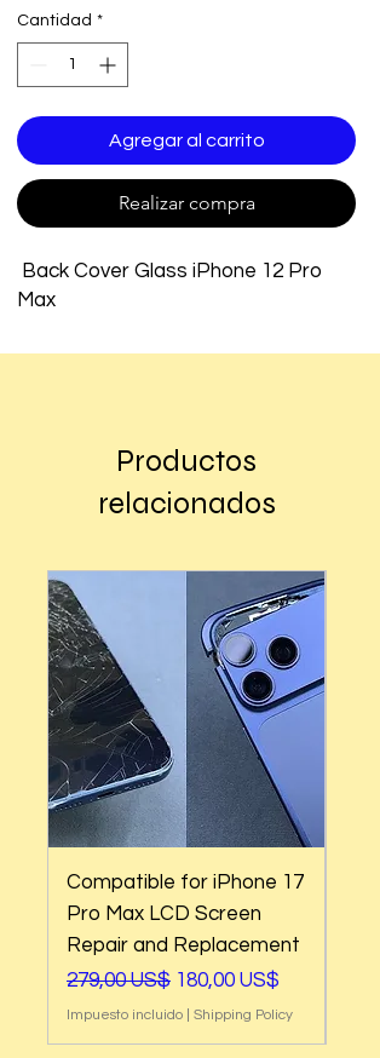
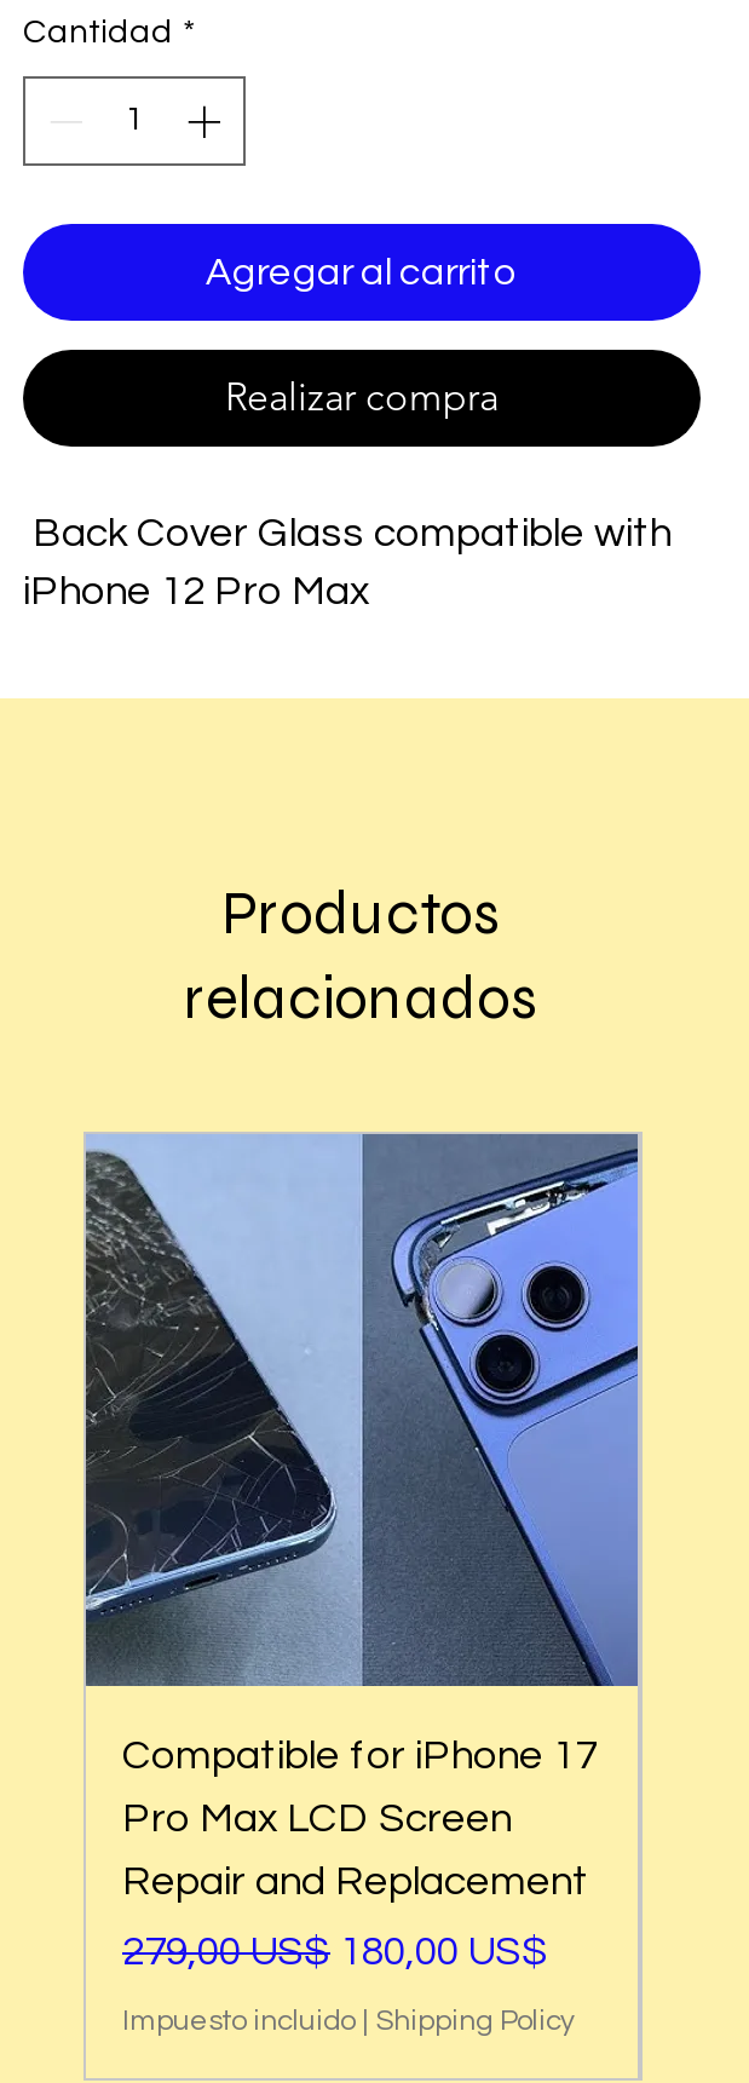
- Back Cover Glass iPhone 12 Pro
- Max
+ Back Cover Glass compatible with
+ iPhone 12 Pro Max
